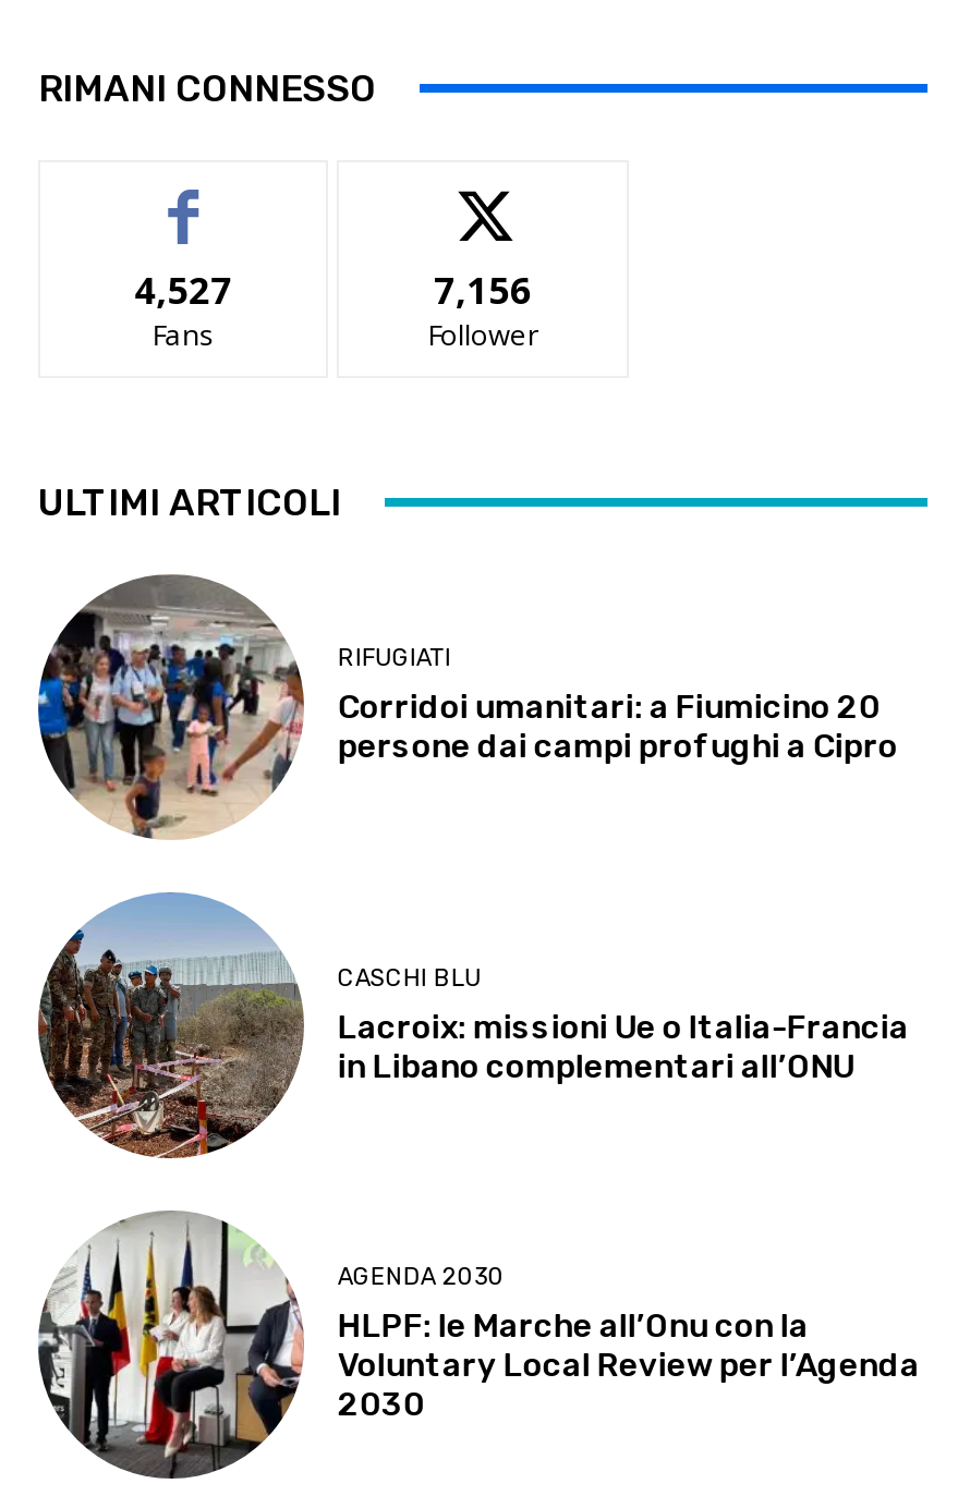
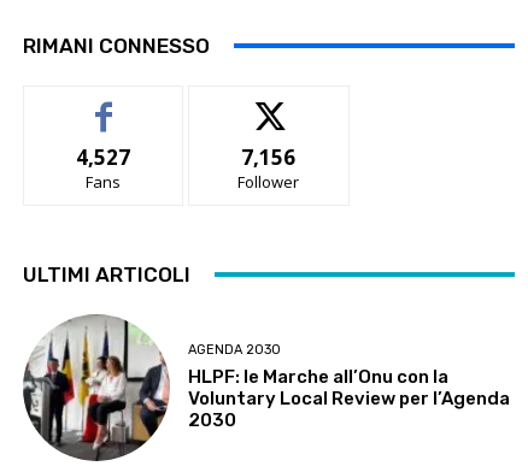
- [image]
- RIFUGIATI
- Corridoi umanitari: a Fiumicino 20
- persone dai campi profughi a Cipro

- [image]
- CASCHI BLU
- Lacroix: missioni Ue o Italia-Francia
- in Libano complementari all’ONU
